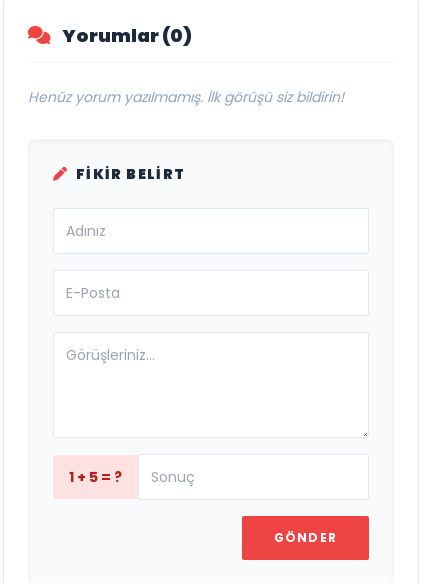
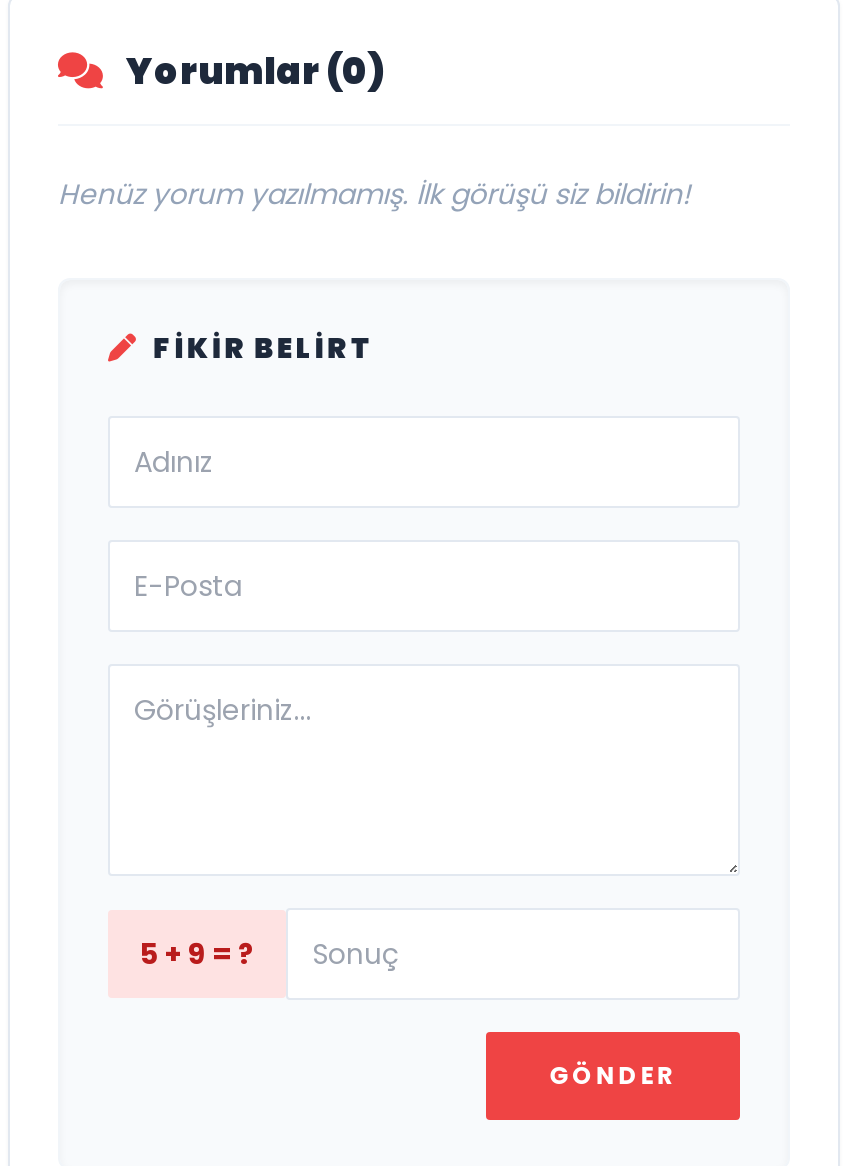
- 1 + 5 = ?
+ 5 + 9 = ?
